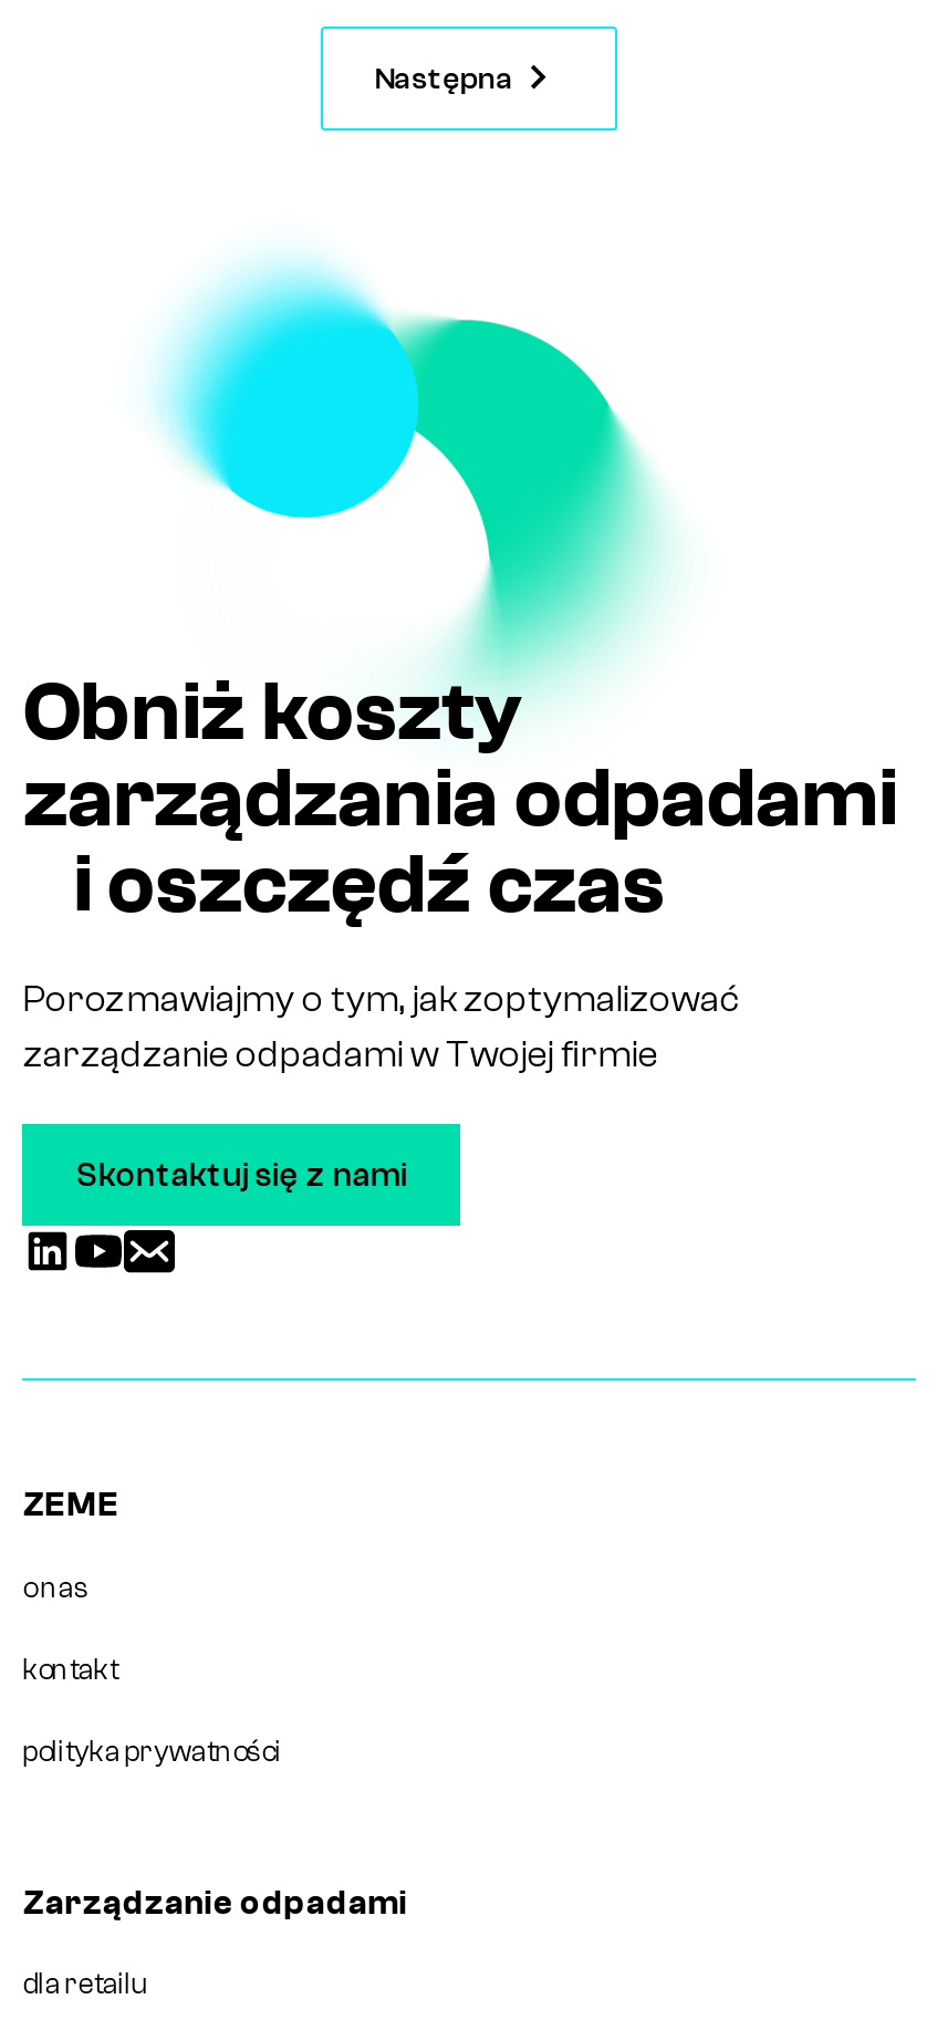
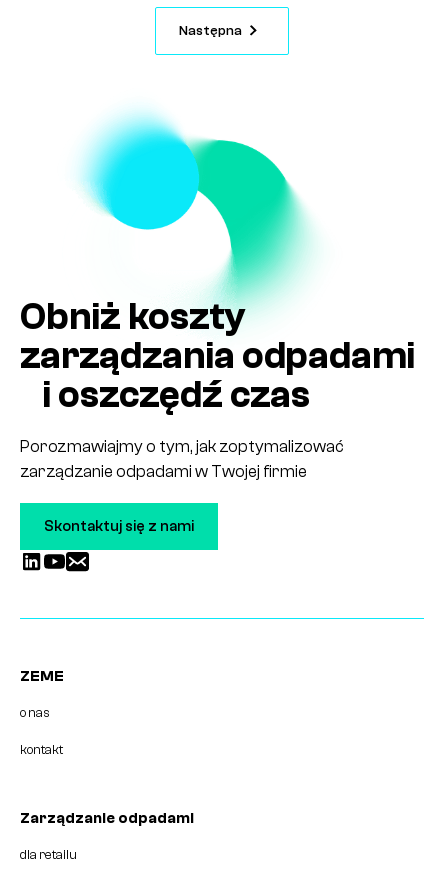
- polityka prywatności
